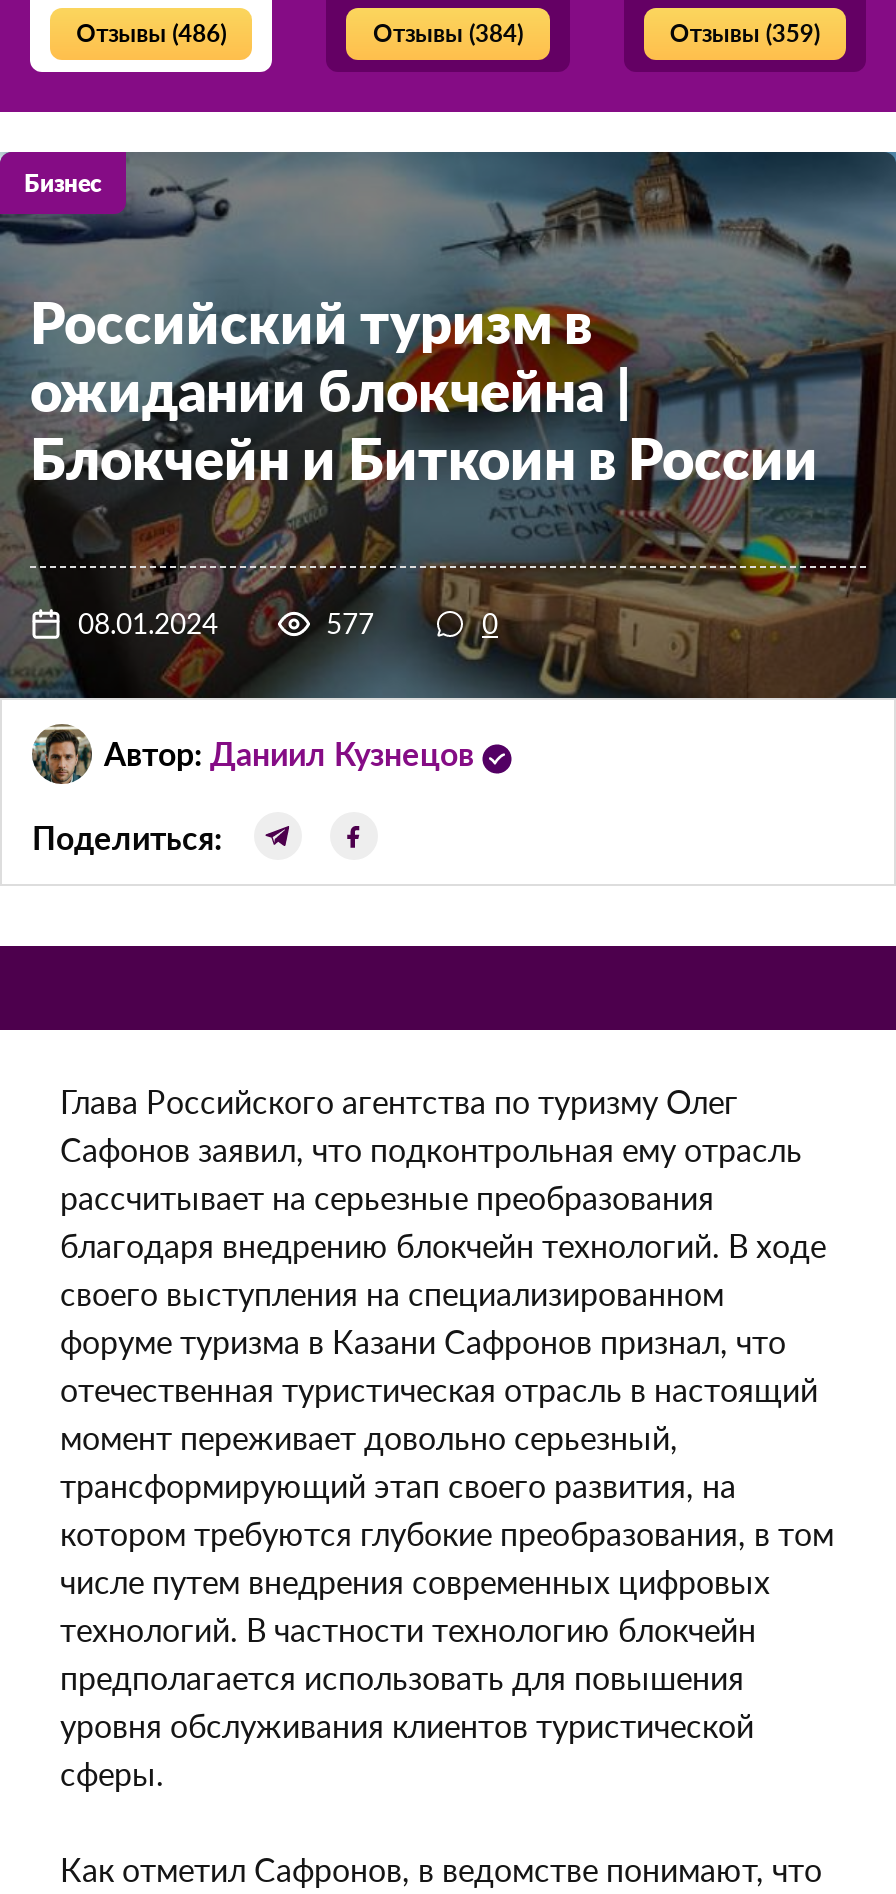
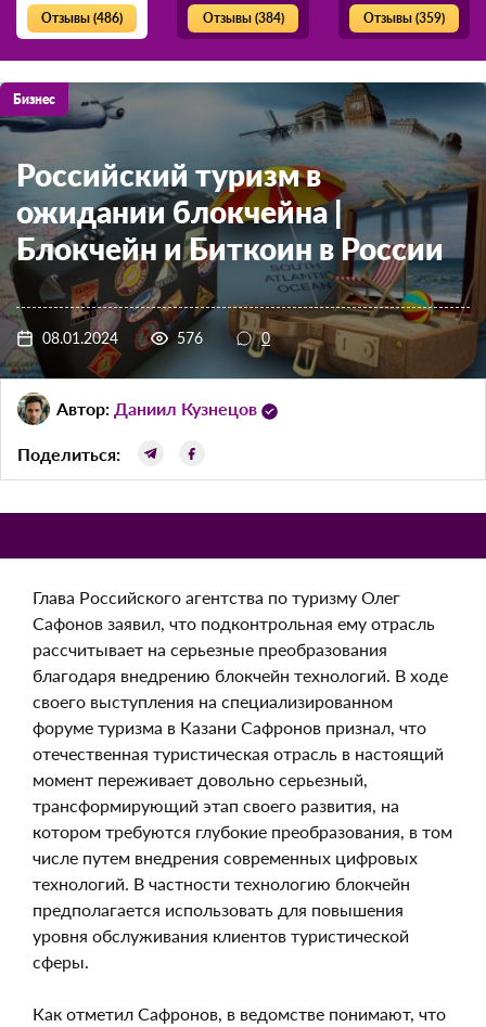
- 577
+ 576
